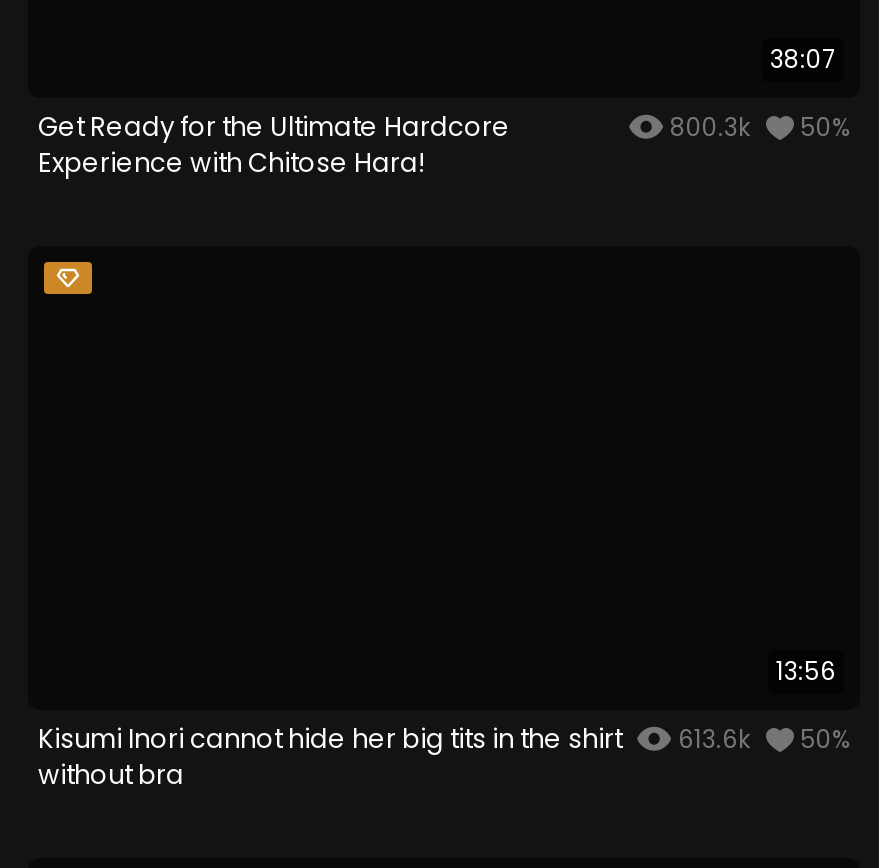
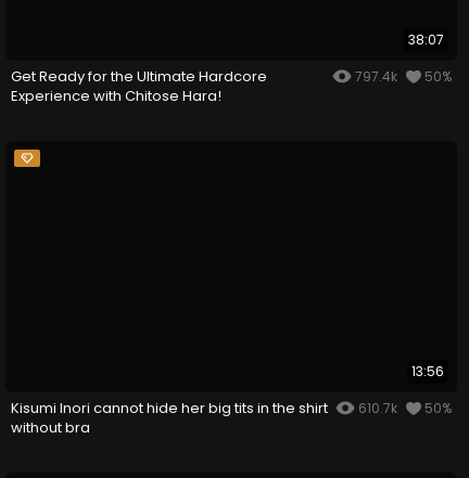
- 800.3k 50%
+ 797.4k 50%

- Kisumi Inori cannot hide her big tits in the shirt 613.6k 50%
+ Kisumi Inori cannot hide her big tits in the shirt 610.7k 50%
